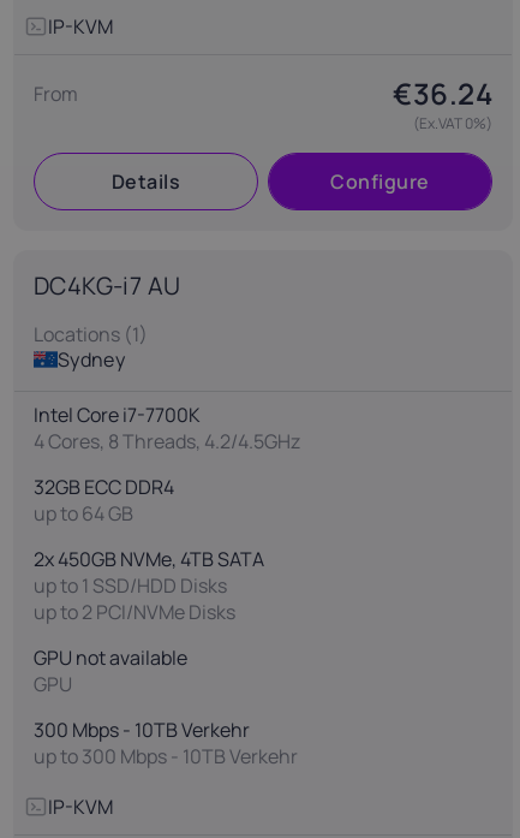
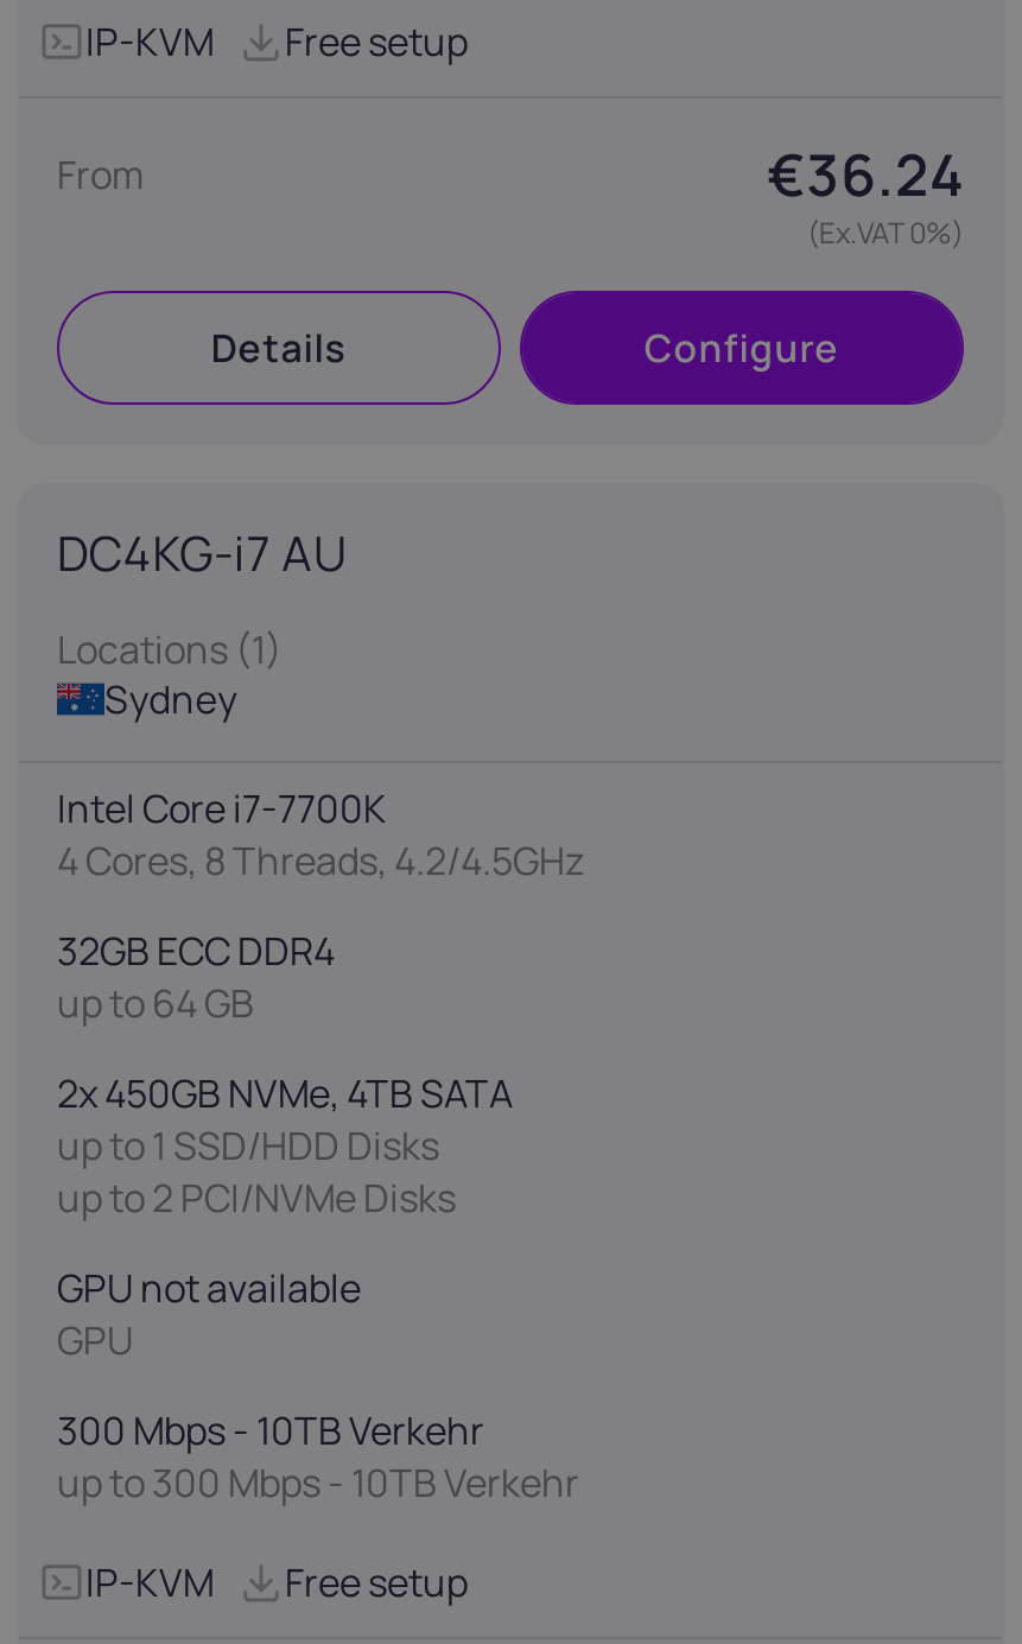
+ Free setup

+ Free setup
